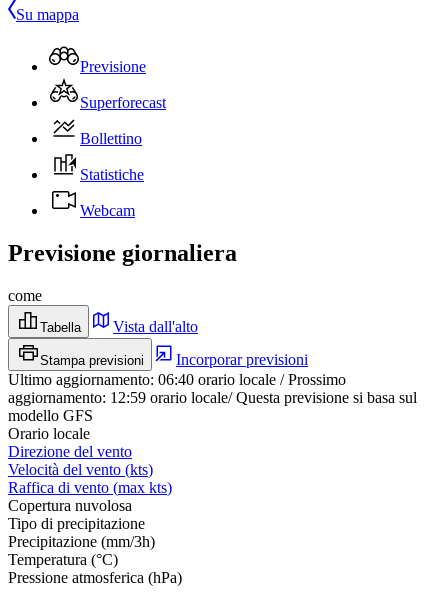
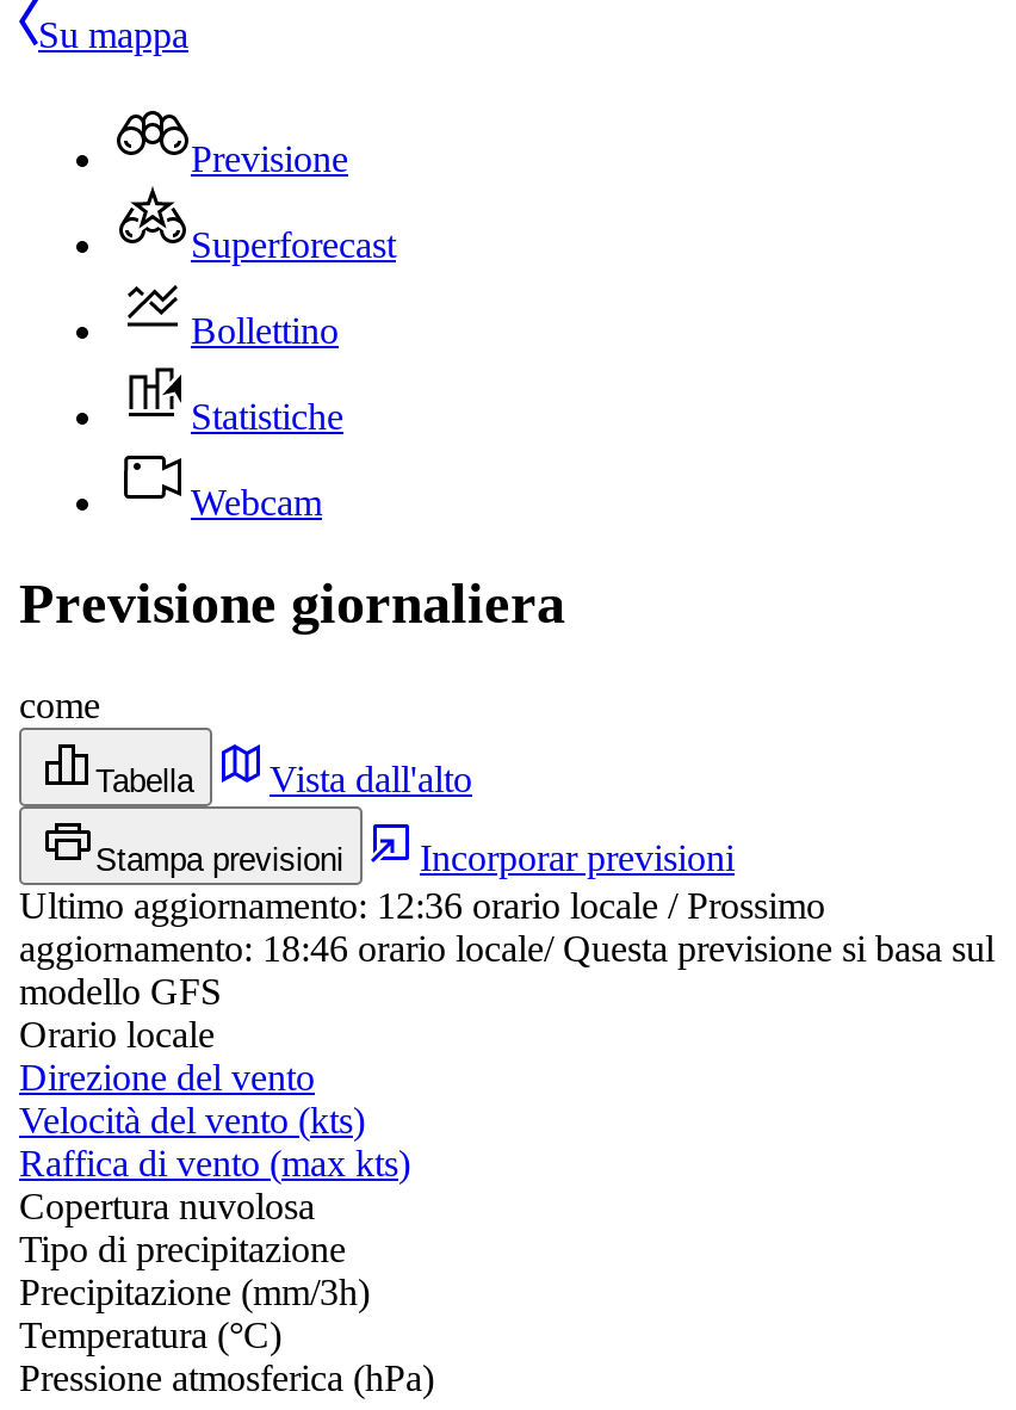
- Ultimo aggiornamento: 06:40 orario locale / Prossimo
+ Ultimo aggiornamento: 12:36 orario locale / Prossimo

- aggiornamento: 12:59 orario locale/ Questa previsione si basa sul
+ aggiornamento: 18:46 orario locale/ Questa previsione si basa sul
